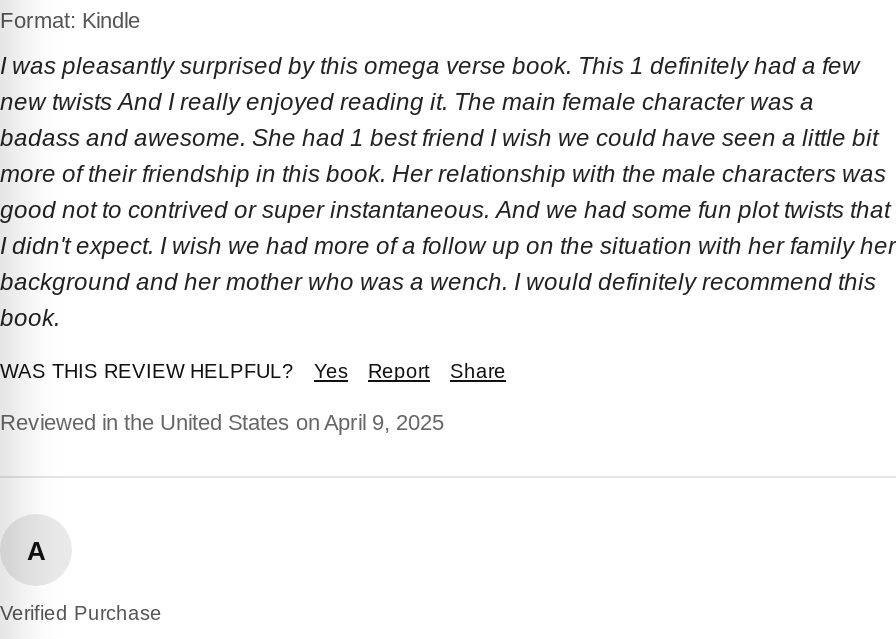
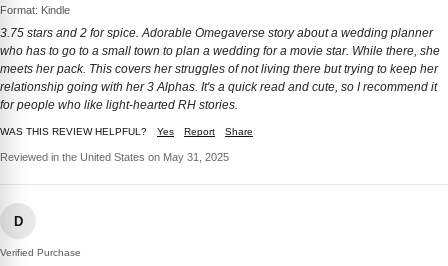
- I was pleasantly surprised by this omega verse book. This 1 definitely had a few
- new twists And I really enjoyed reading it. The main female character was a
- badass and awesome. She had 1 best friend I wish we could have seen a little bit
- more of their friendship in this book. Her relationship with the male characters was
- good not to contrived or super instantaneous. And we had some fun plot twists that
- I didn't expect. I wish we had more of a follow up on the situation with her family her
- background and her mother who was a wench. I would definitely recommend this
- book.
+ 3.75 stars and 2 for spice. Adorable Omegaverse story about a wedding planner
+ who has to go to a small town to plan a wedding for a movie star. While there, she
+ meets her pack. This covers her struggles of not living there but trying to keep her
+ relationship going with her 3 Alphas. It's a quick read and cute, so I recommend it
+ for people who like light-hearted RH stories.

- Reviewed in the United States on April 9, 2025
+ Reviewed in the United States on May 31, 2025

- A
+ D
